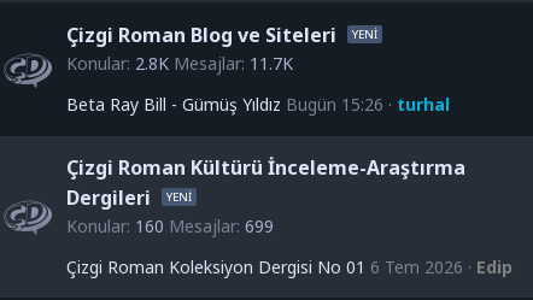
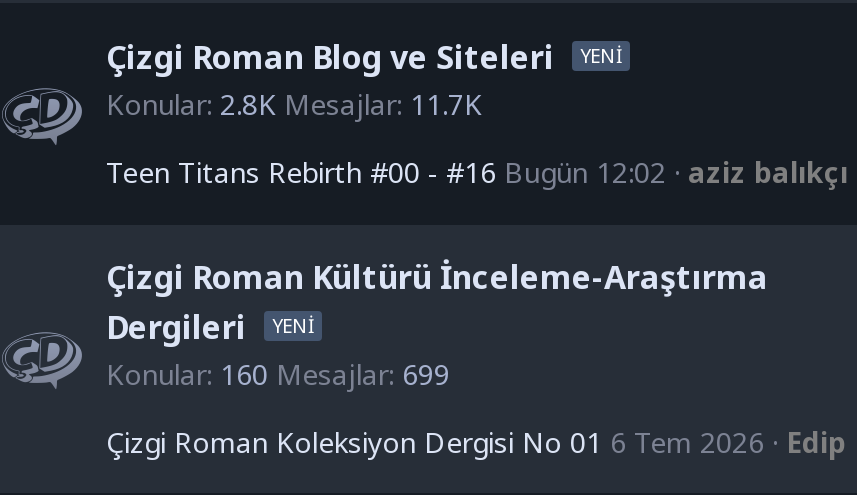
- Beta Ray Bill - Gümüş Yıldız Bugün 15:26 turhal
+ Teen Titans Rebirth #00 - #16 Bugün 12:02 aziz balıkçı
